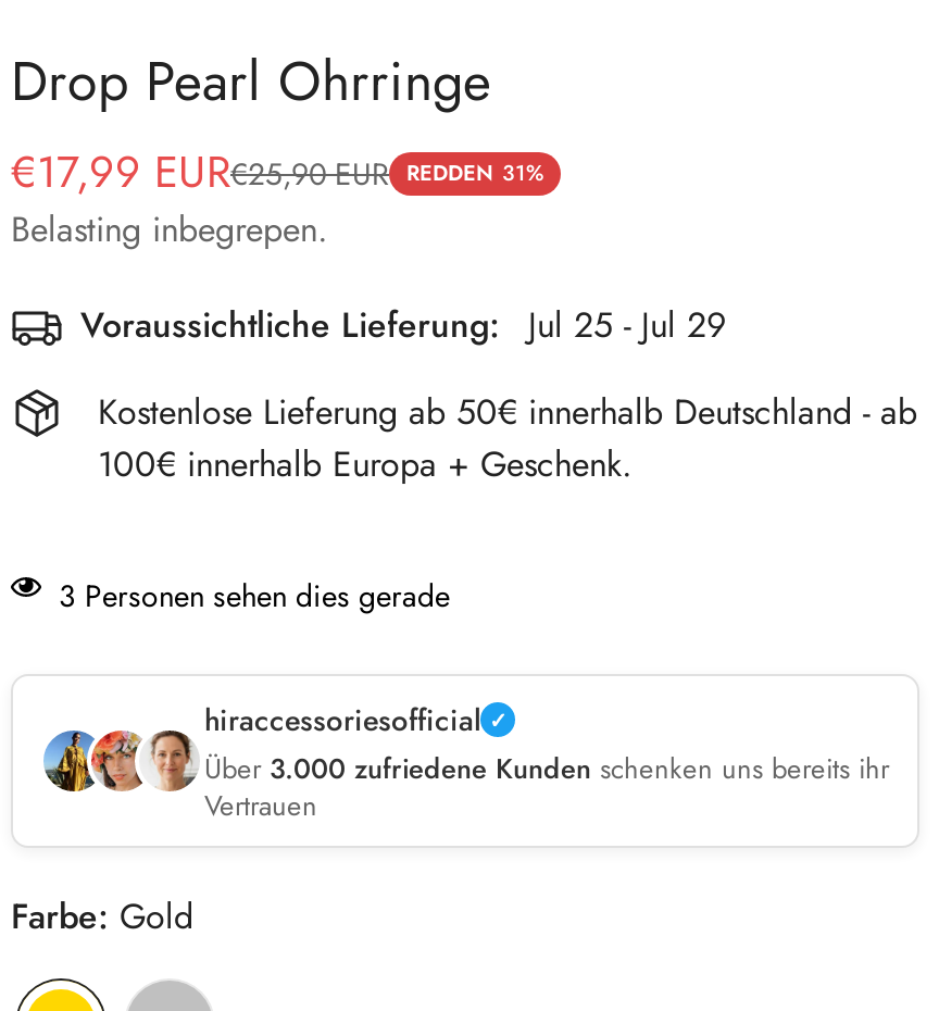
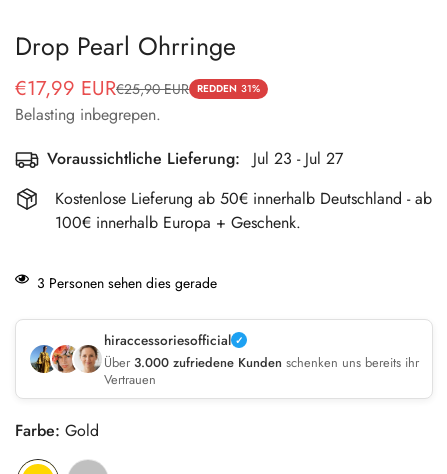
- Voraussichtliche Lieferung: Jul 25 - Jul 29
+ Voraussichtliche Lieferung: Jul 23 - Jul 27
